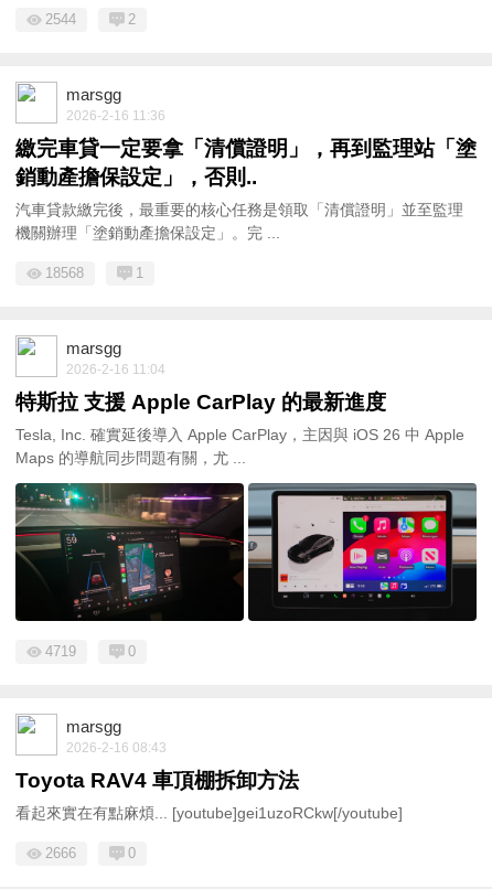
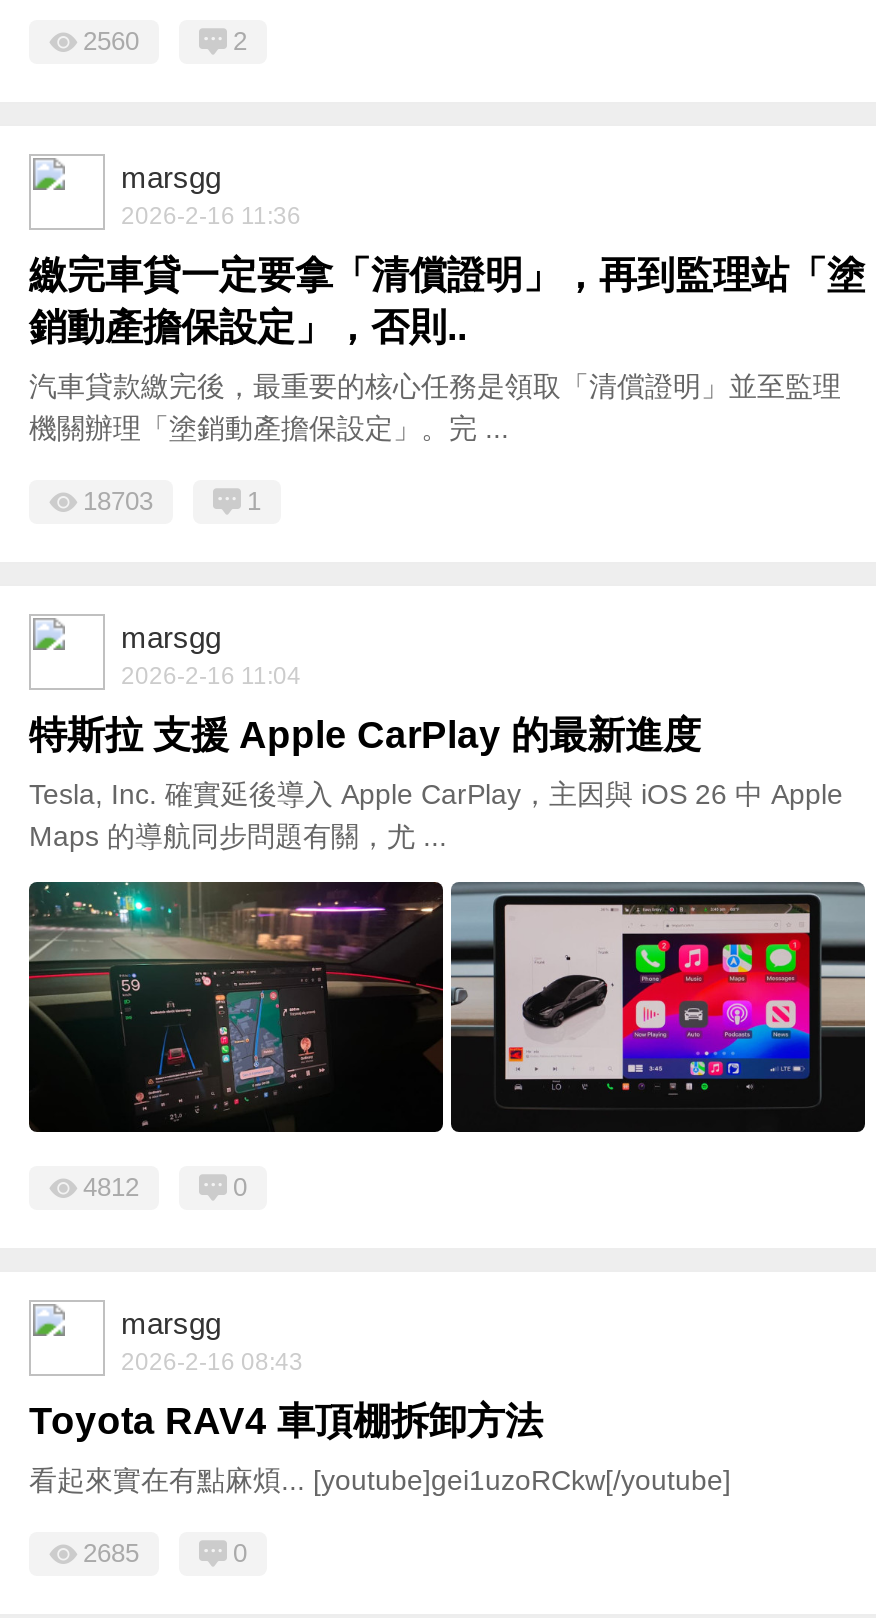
- 2544
+ 2560

- 18568
+ 18703

- 4719
+ 4812

- 2666
+ 2685
